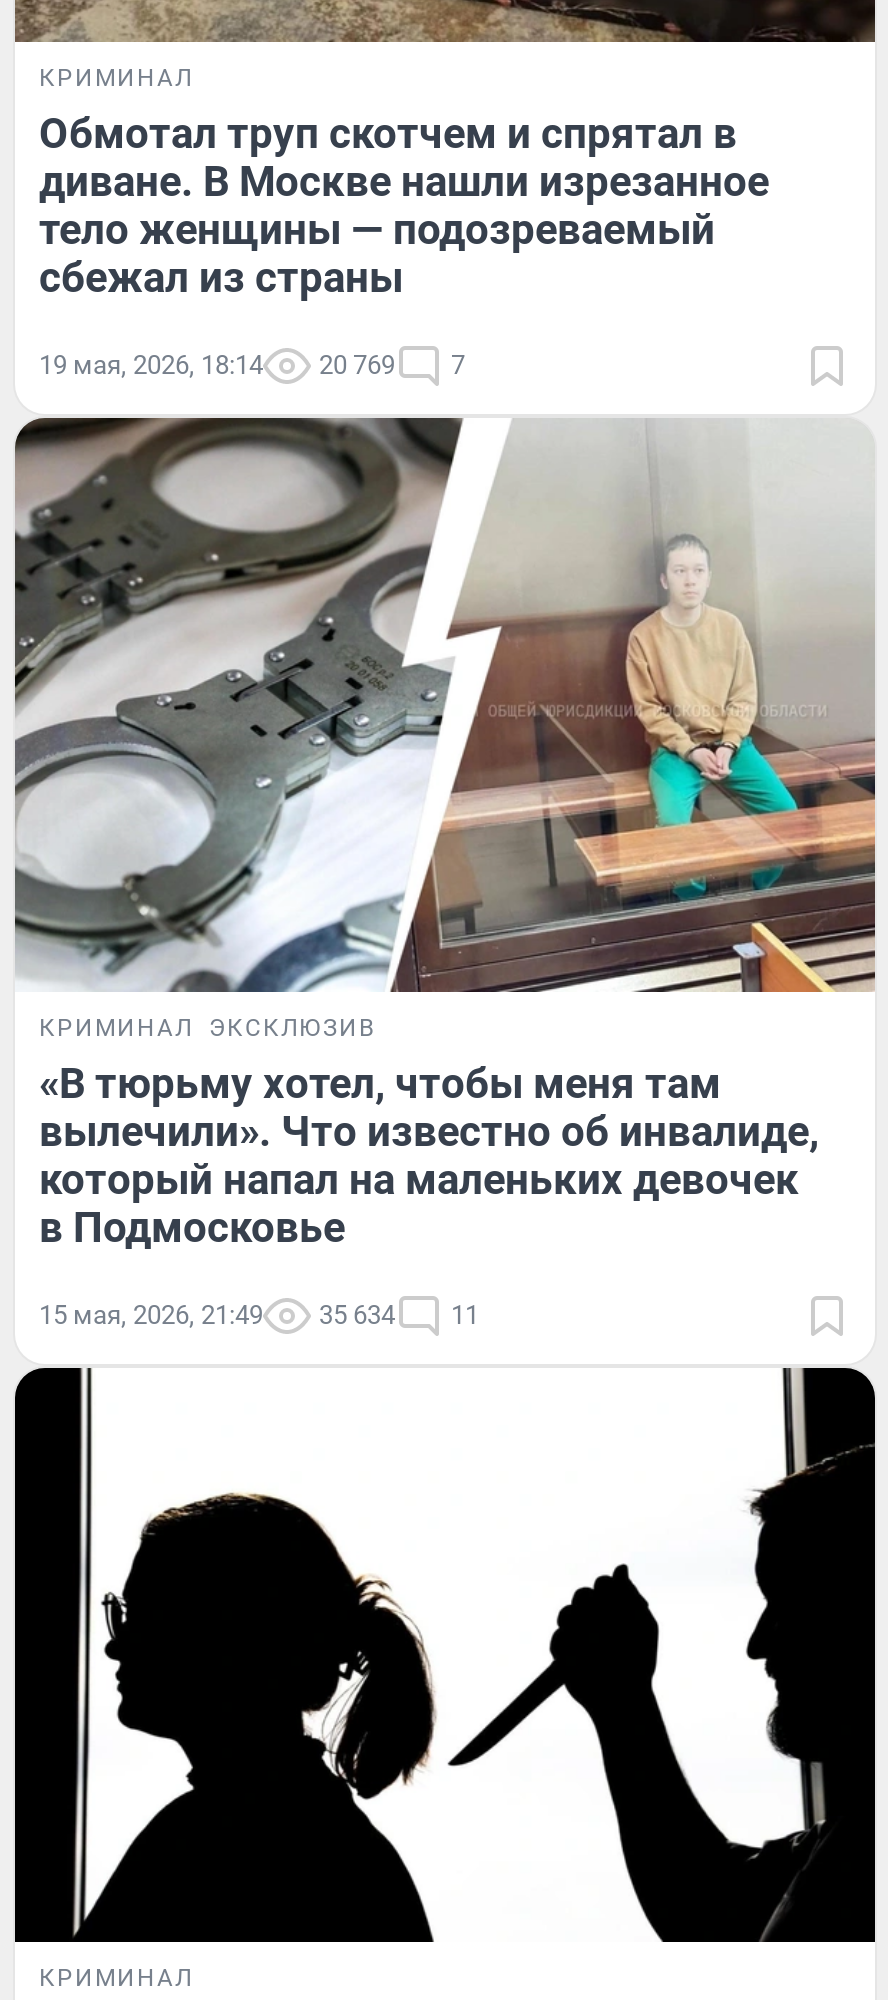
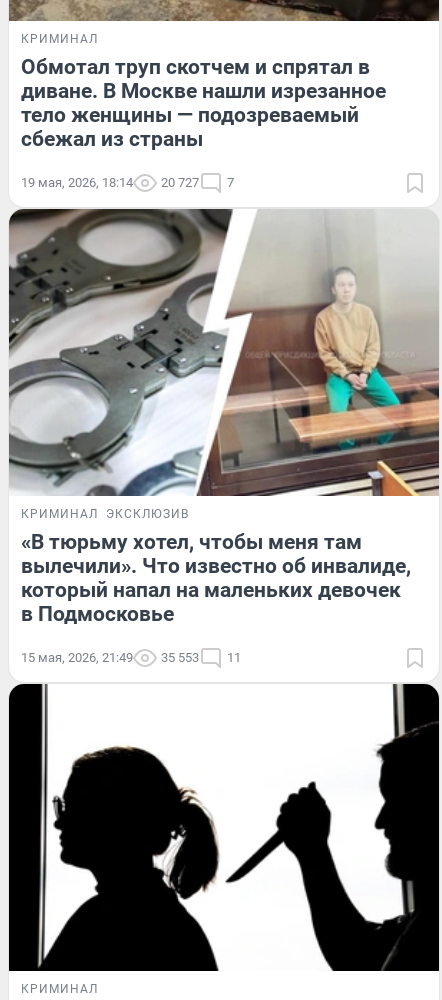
- 19 мая, 2026, 18:14 20 769 7
+ 19 мая, 2026, 18:14 20 727 7

- 15 мая, 2026, 21:49 35 634 11
+ 15 мая, 2026, 21:49 35 553 11
